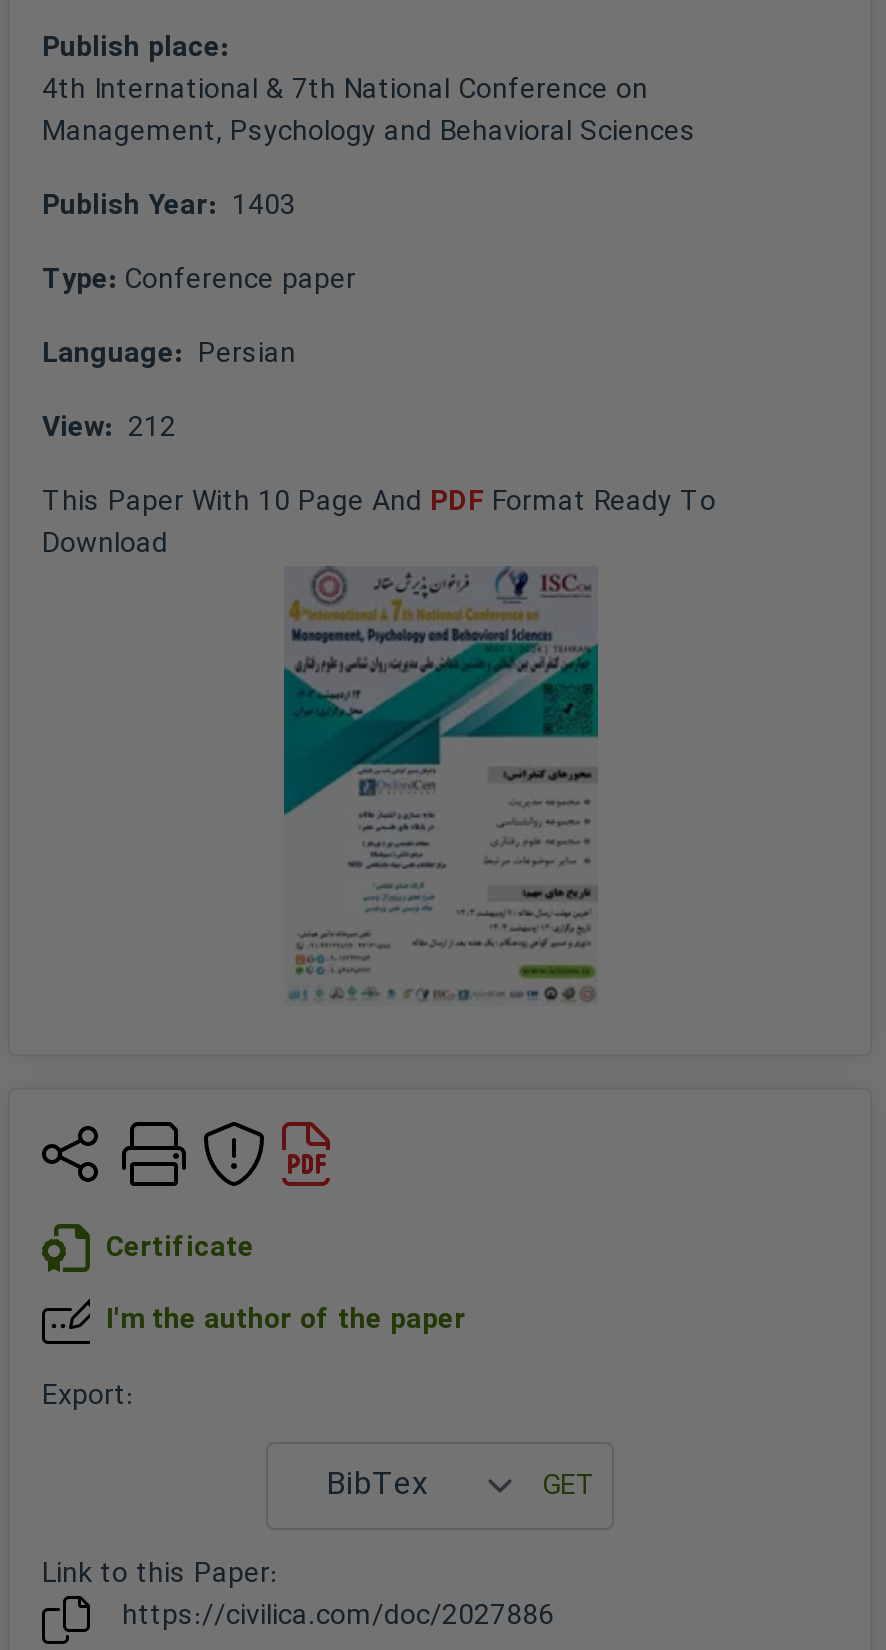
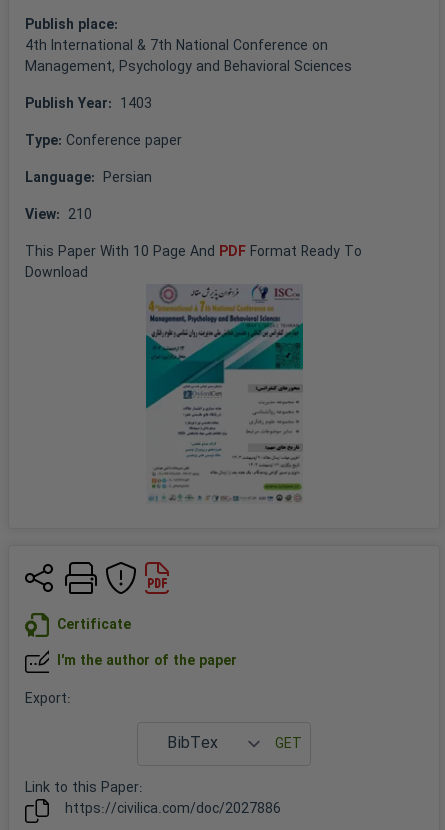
- View: 212
+ View: 210
